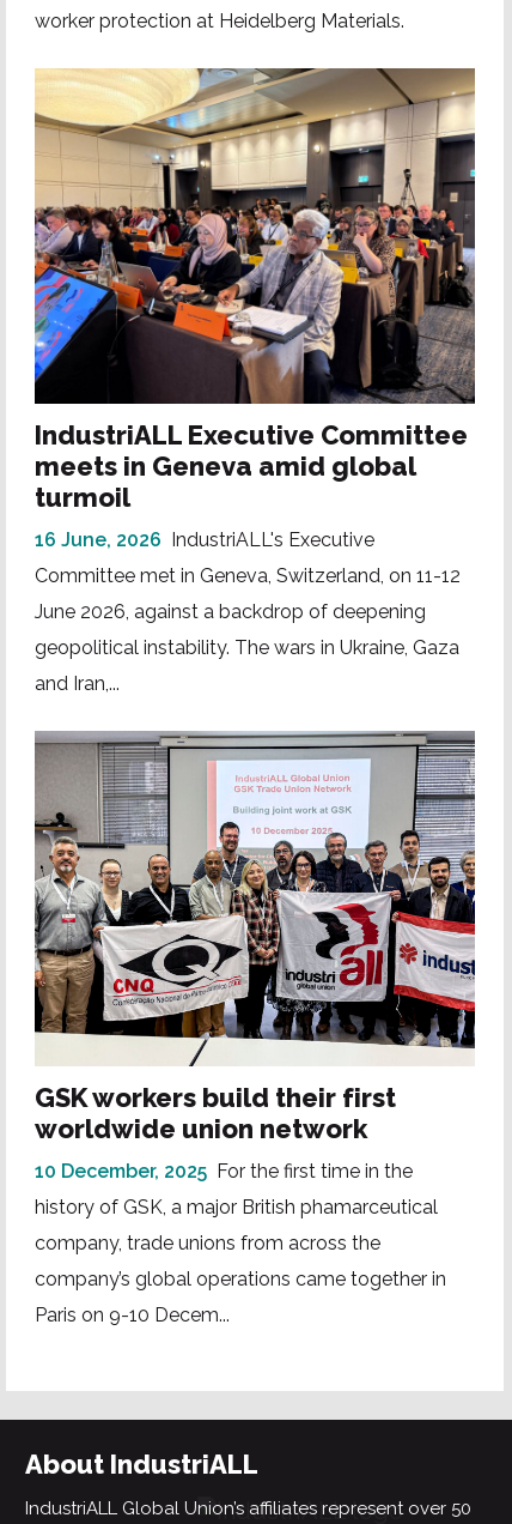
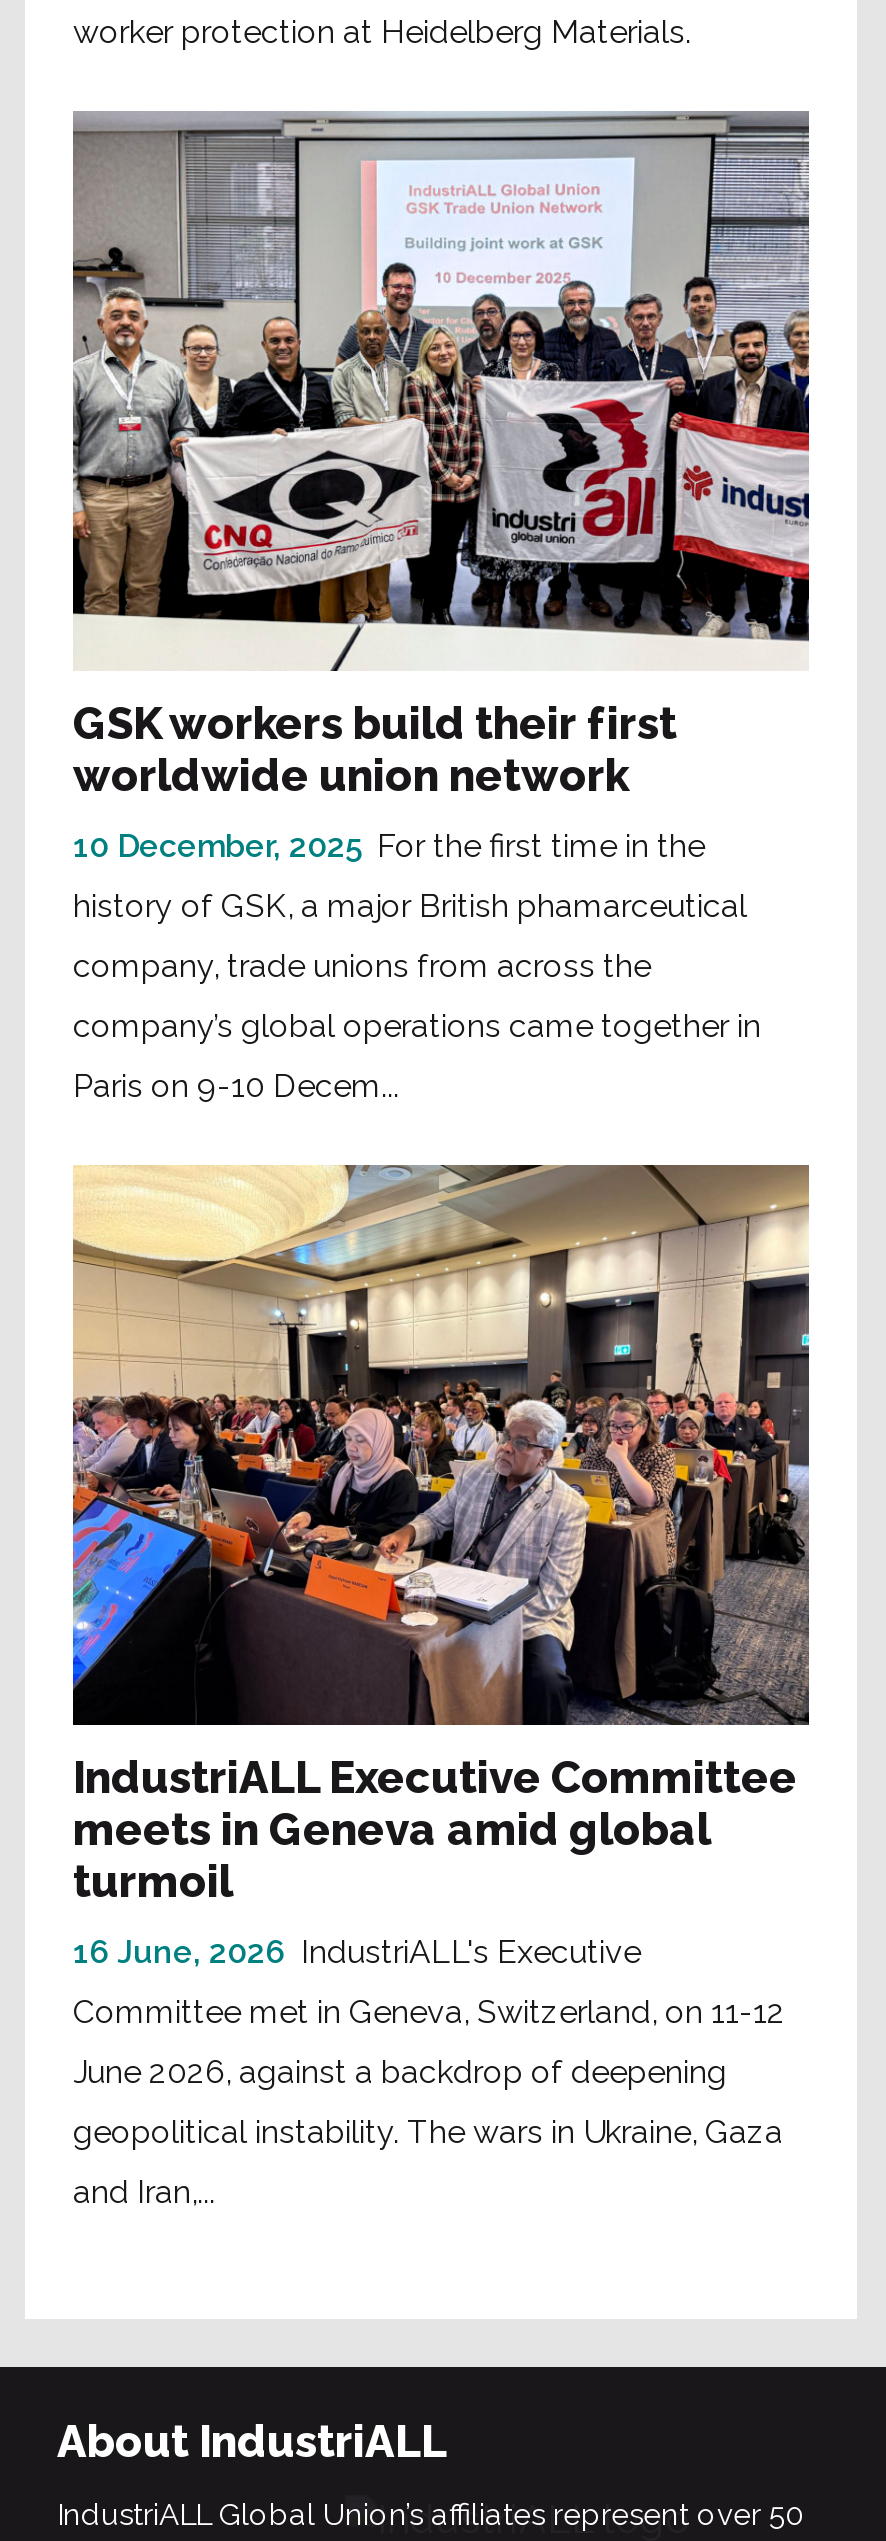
moved down: [image] | IndustriALL Executive Committee | meets in Geneva amid global | ... | geopolitical instability. The wars in Ukraine, Gaza | and Iran,...

moved up: [image] | GSK workers build their first | worldwide union network | 10 December, 2025 For the first time in the | history of GSK, a major British phamarceutical | company, trade unions from across the | company’s global operations came together in | Paris on 9-10 Decem...
